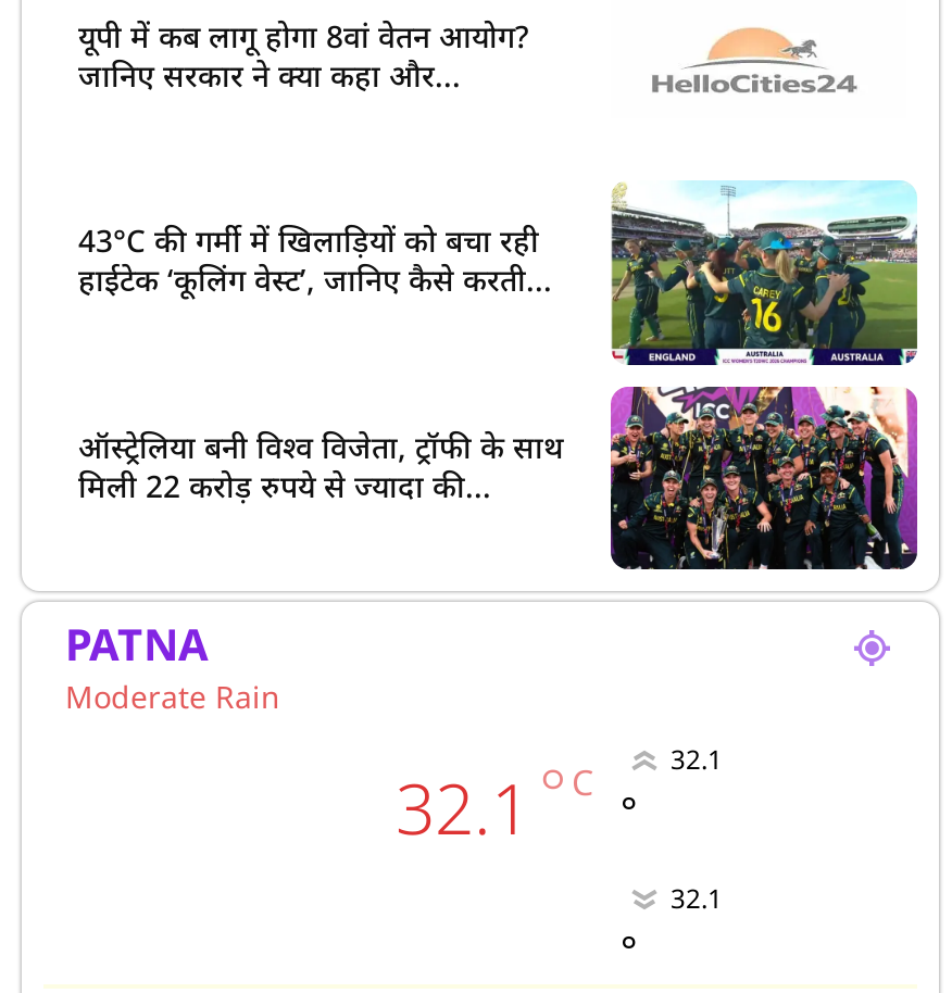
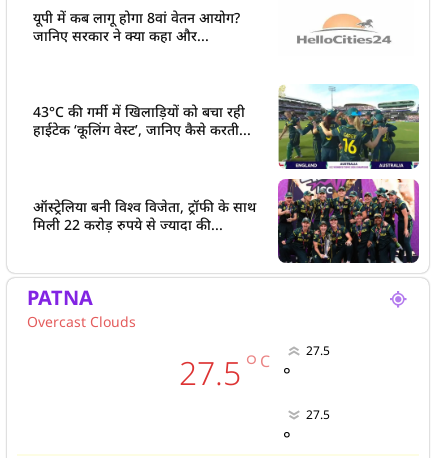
- Moderate Rain
- 32.1 ° C
- 32.1
+ Overcast Clouds
+ 27.5 ° C
+ 27.5

- 32.1
+ 27.5
